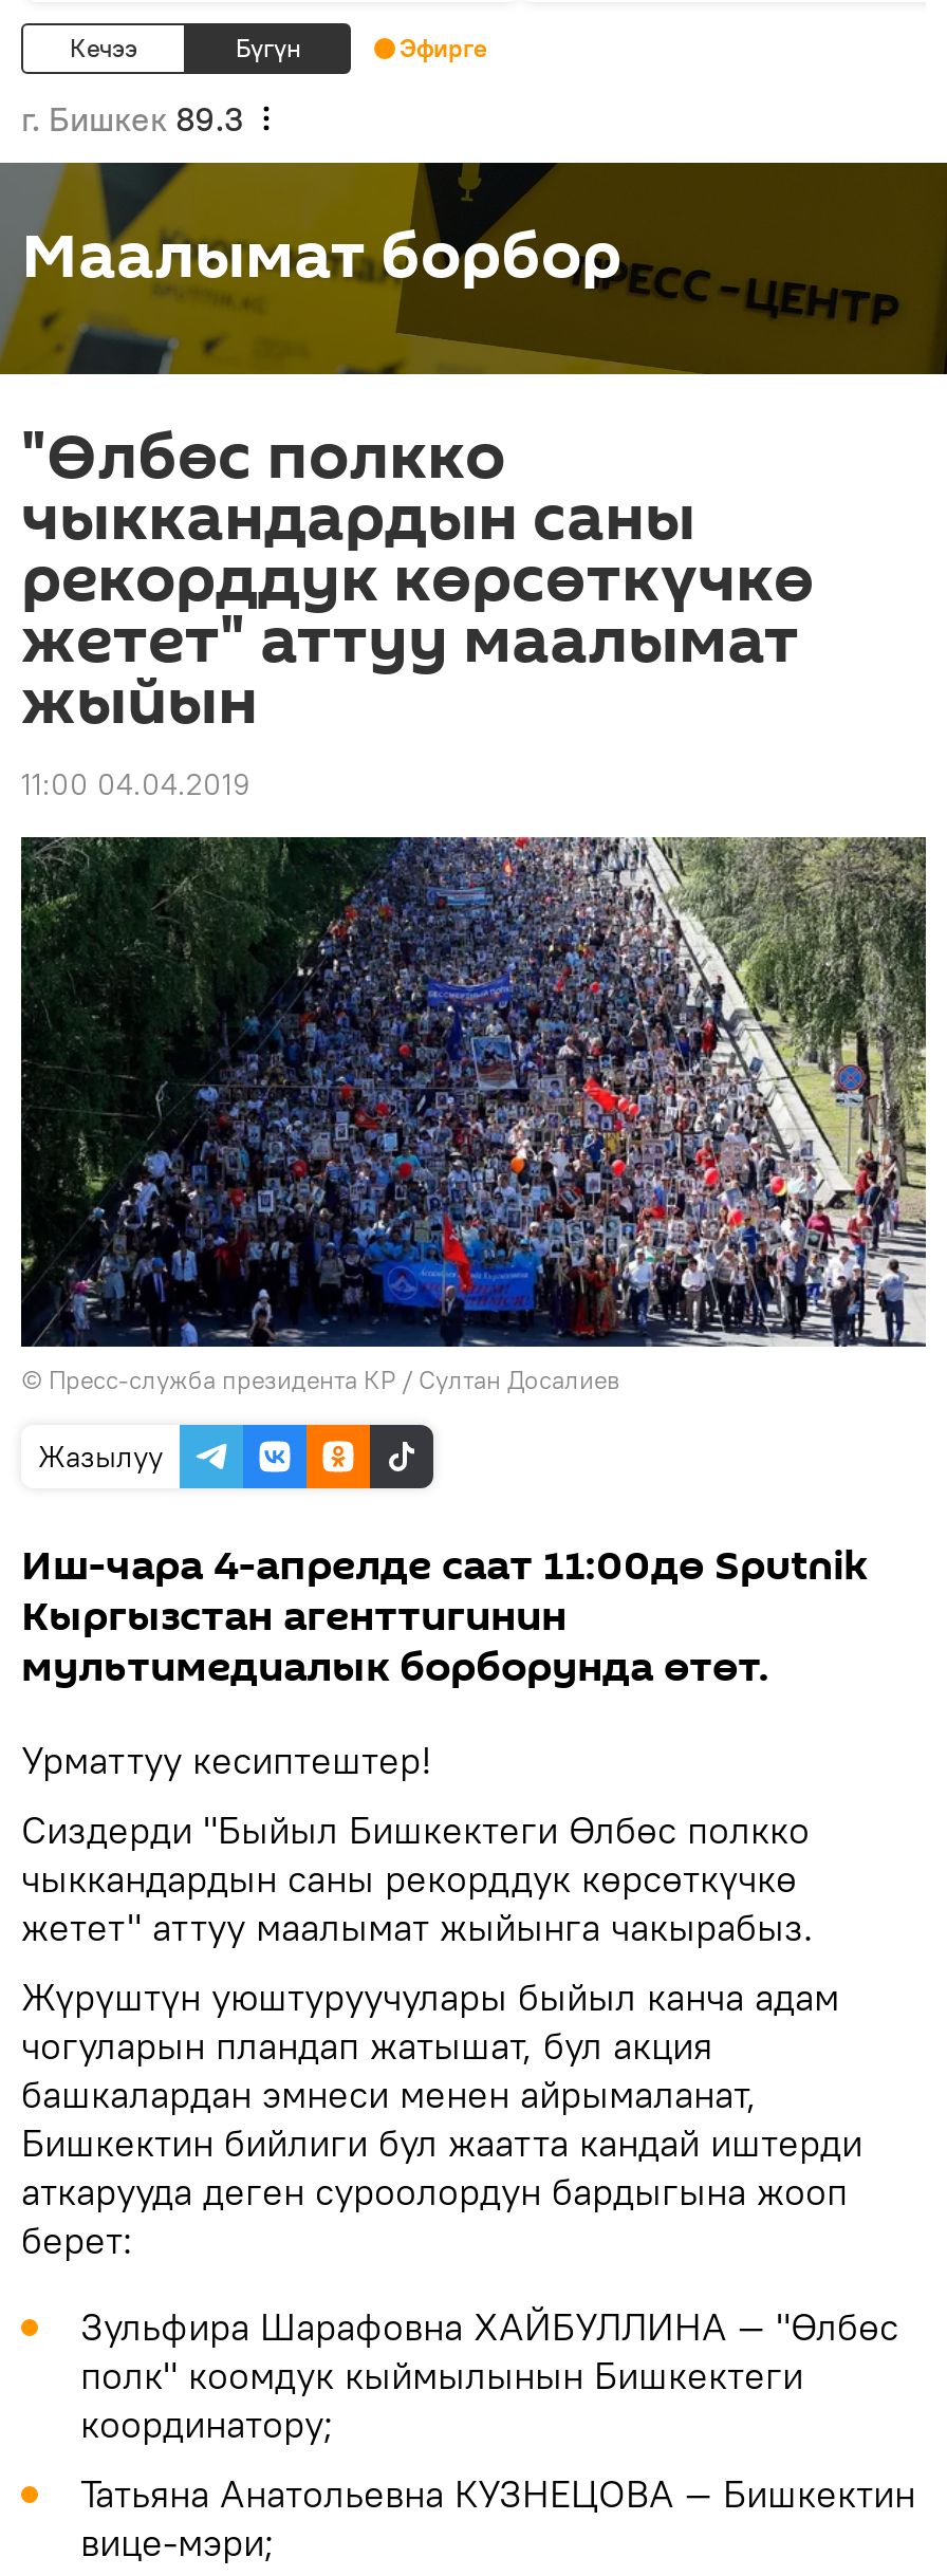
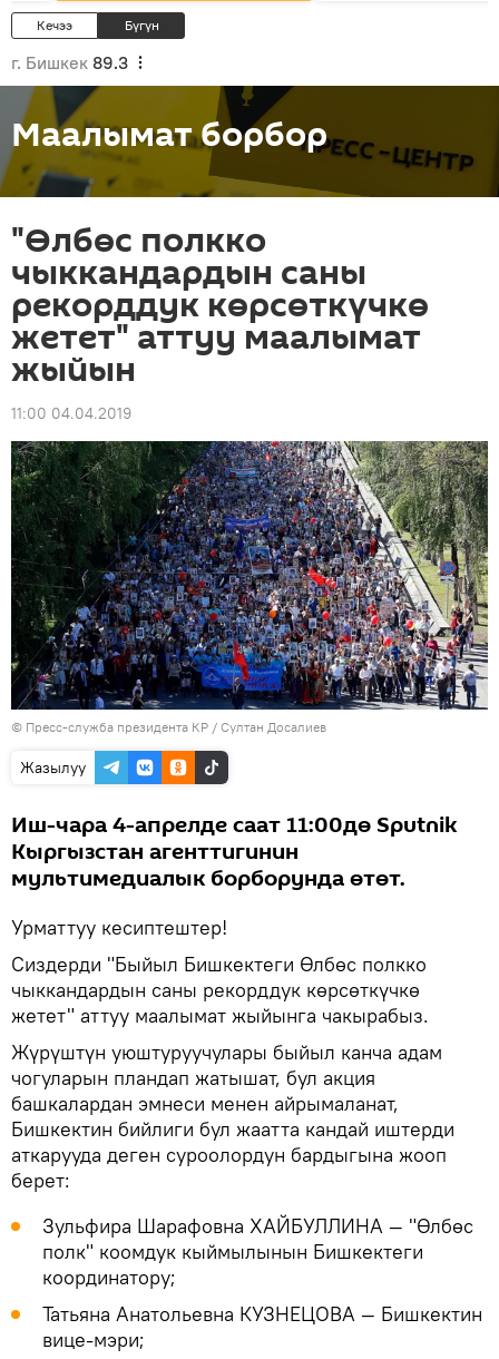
- Эфирге
